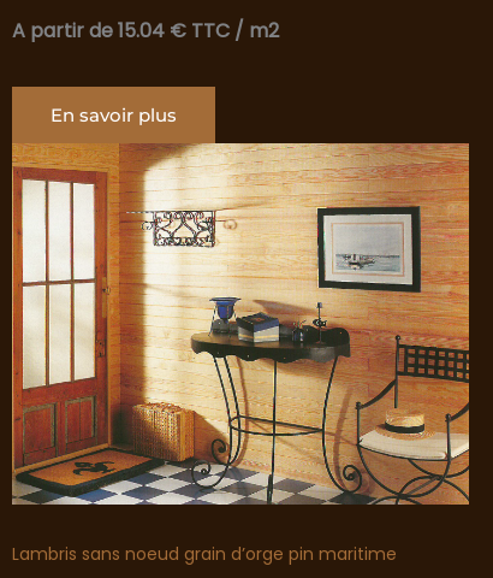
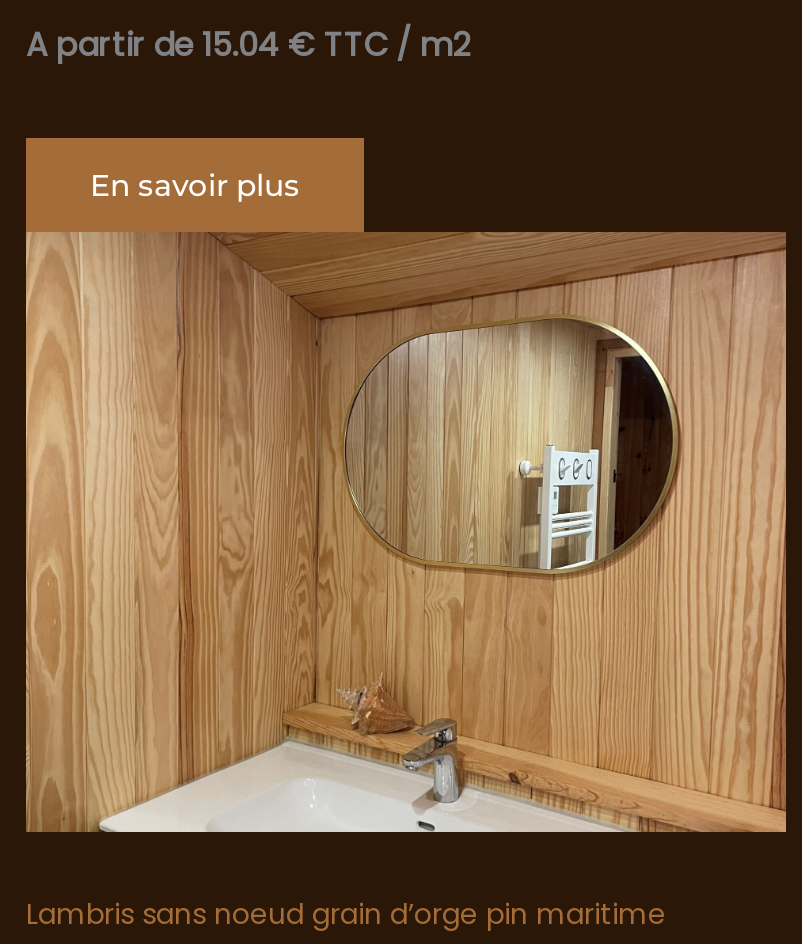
- [image]
+ [image]
